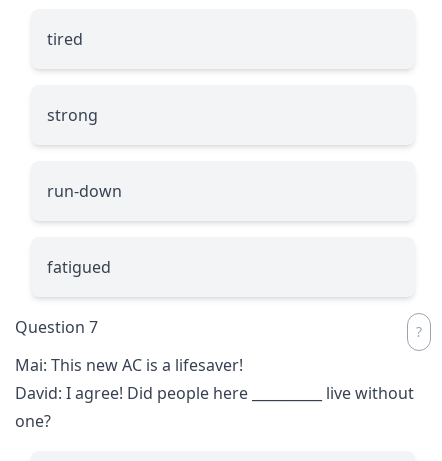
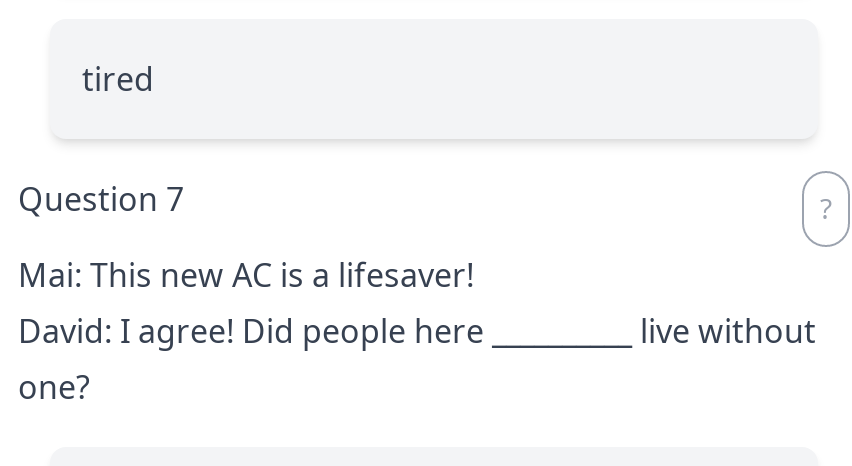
- strong
- run-down
- fatigued
